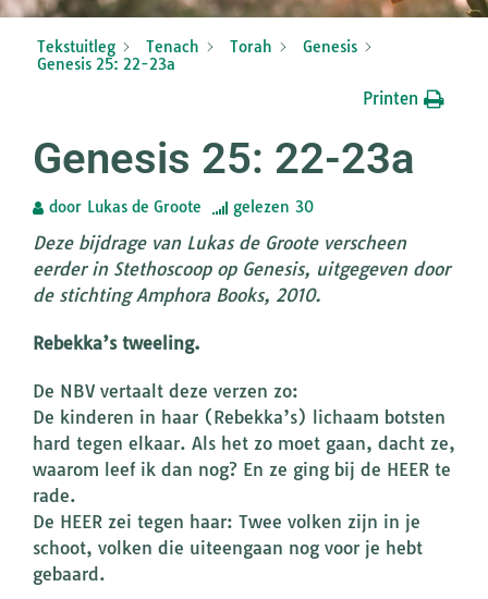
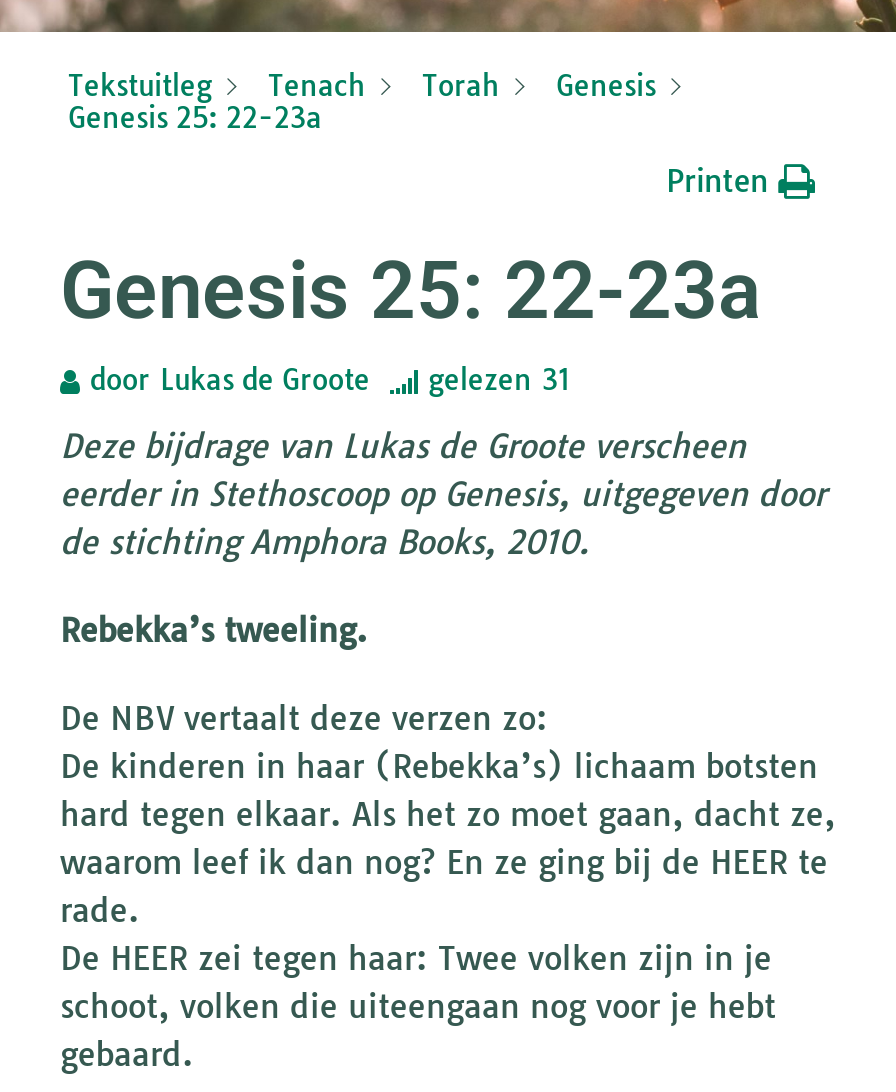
- door Lukas de Groote gelezen 30
+ door Lukas de Groote gelezen 31
